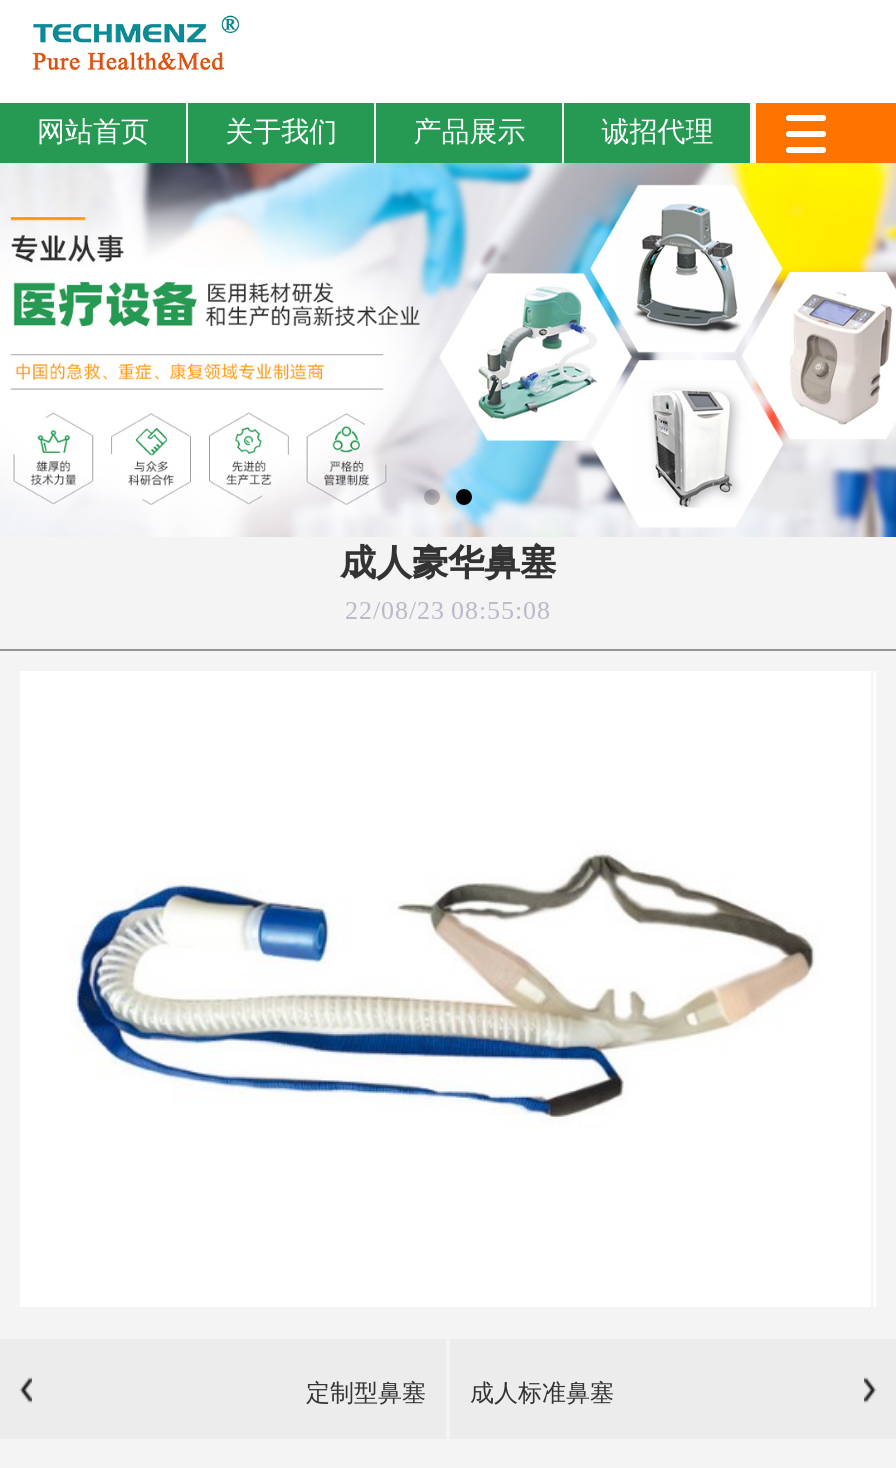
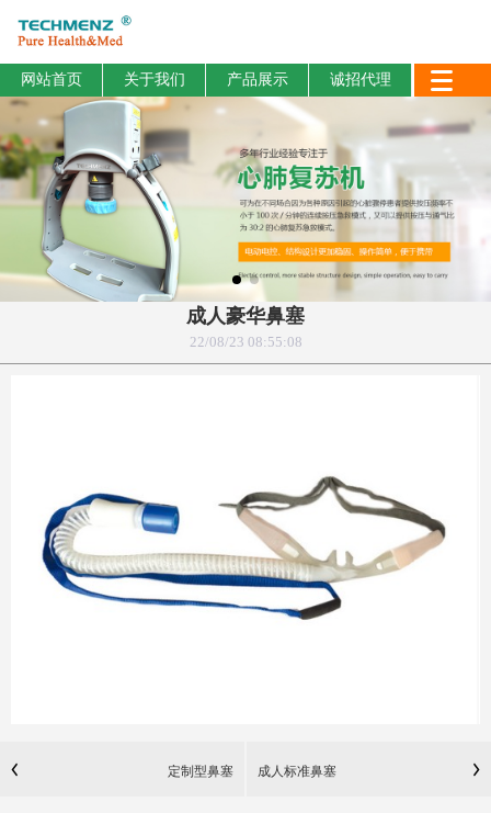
- [image]
+ [image]
